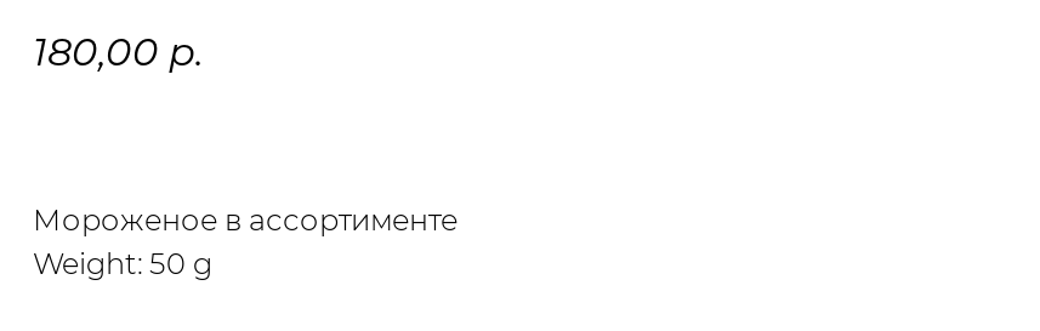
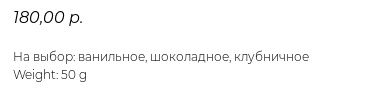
- Мороженое в ассортименте
+ На выбор: ванильное, шоколадное, клубничное
